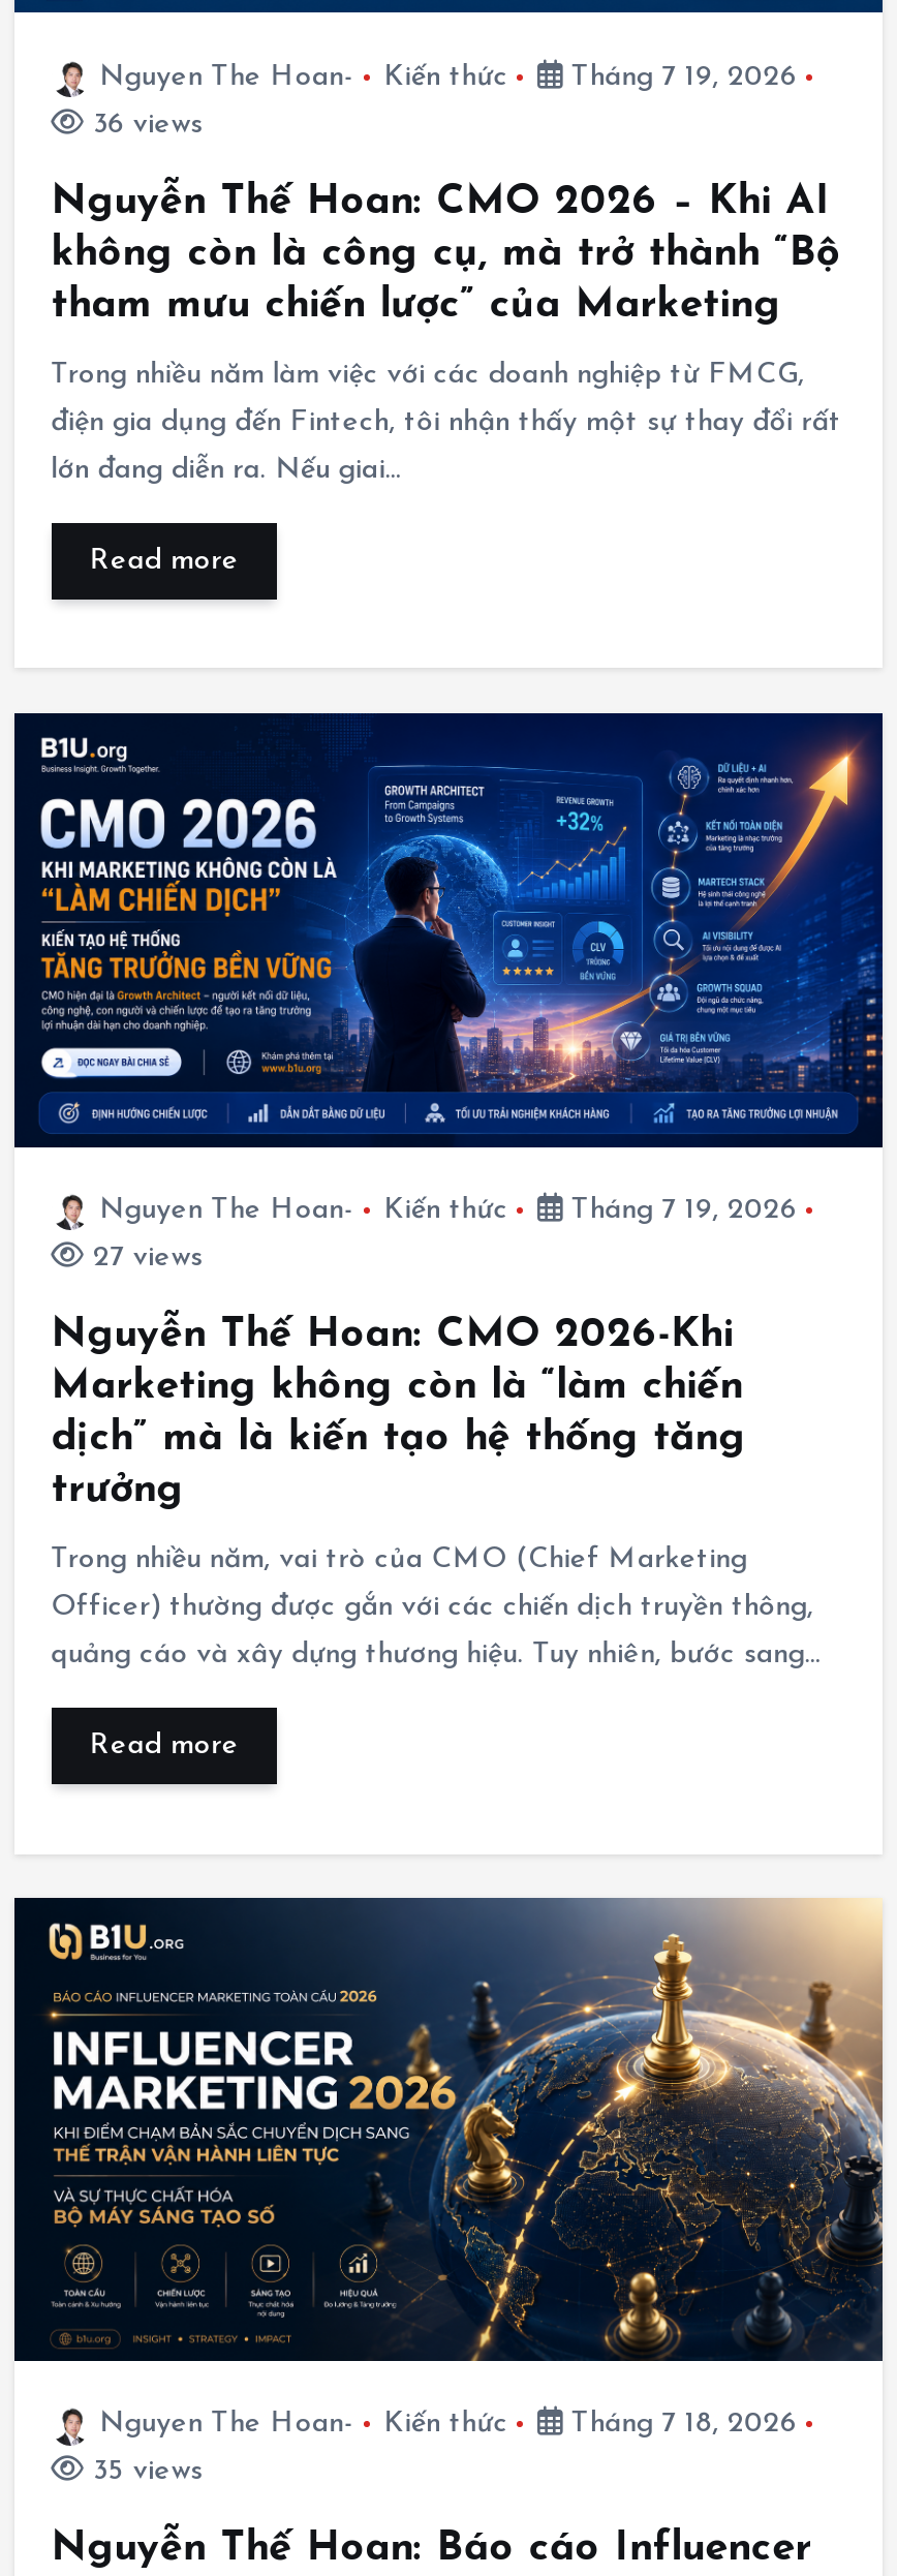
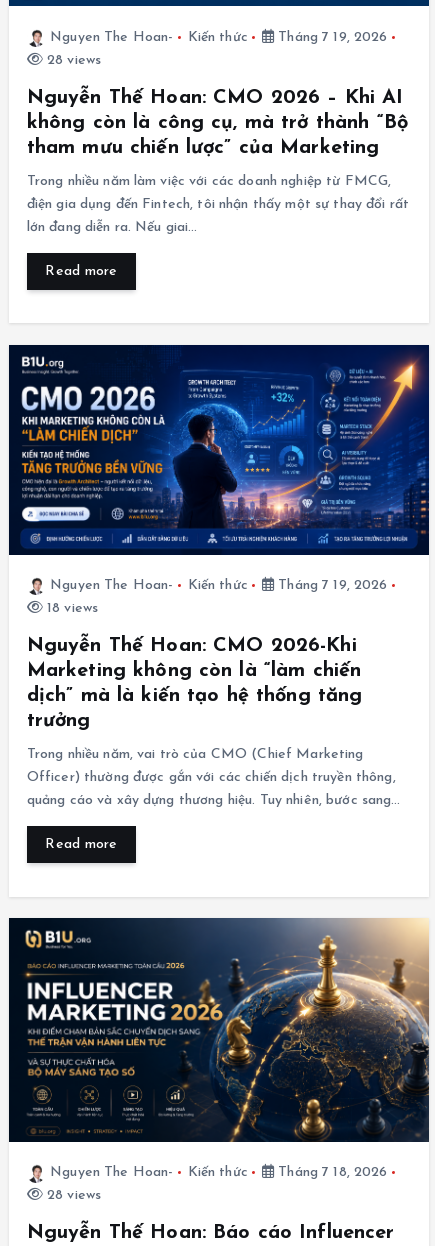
- 36 views
+ 28 views

- 27 views
+ 18 views

- 35 views
+ 28 views
